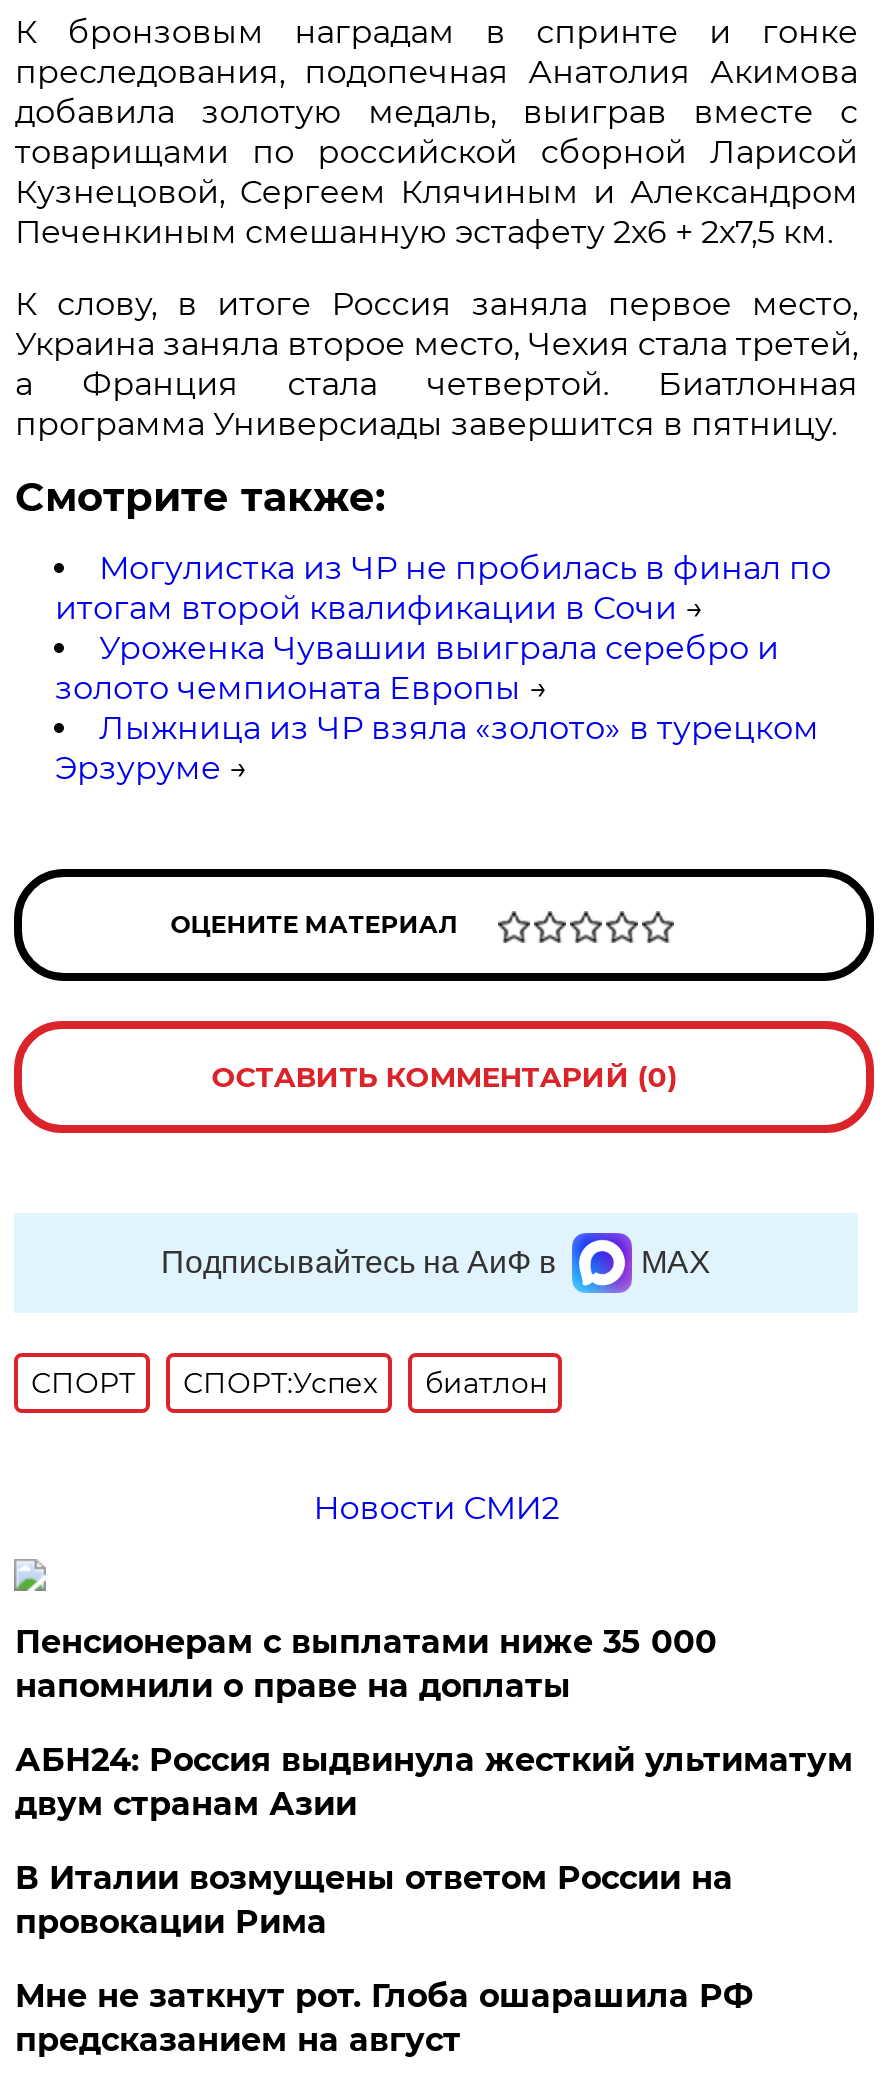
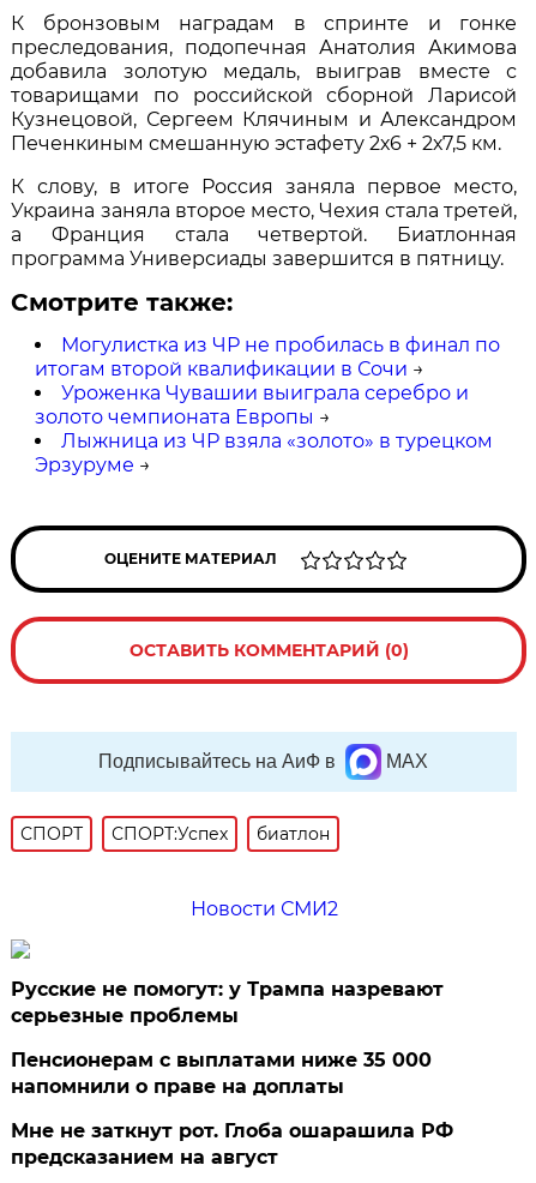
+ Русские не помогут: у Трампа назревают
+ серьезные проблемы

moved down: Пенсионерам с выплатами ниже 35 000 | напомнили о праве на доплаты

- АБН24: Россия выдвинула жесткий ультиматум
- двум странам Азии
- В Италии возмущены ответом России на
- провокации Рима
